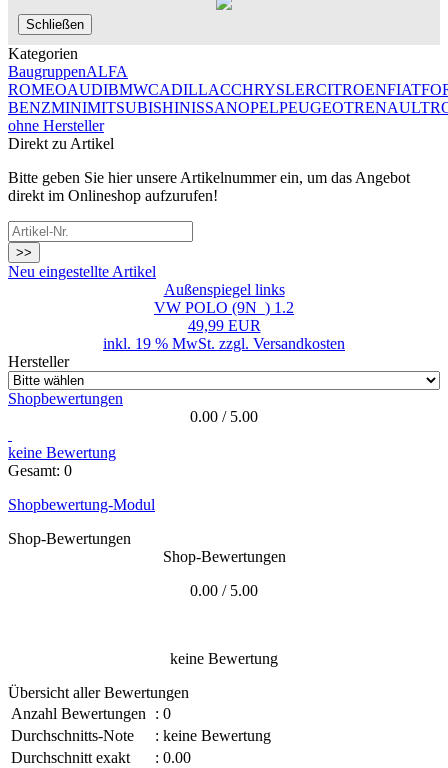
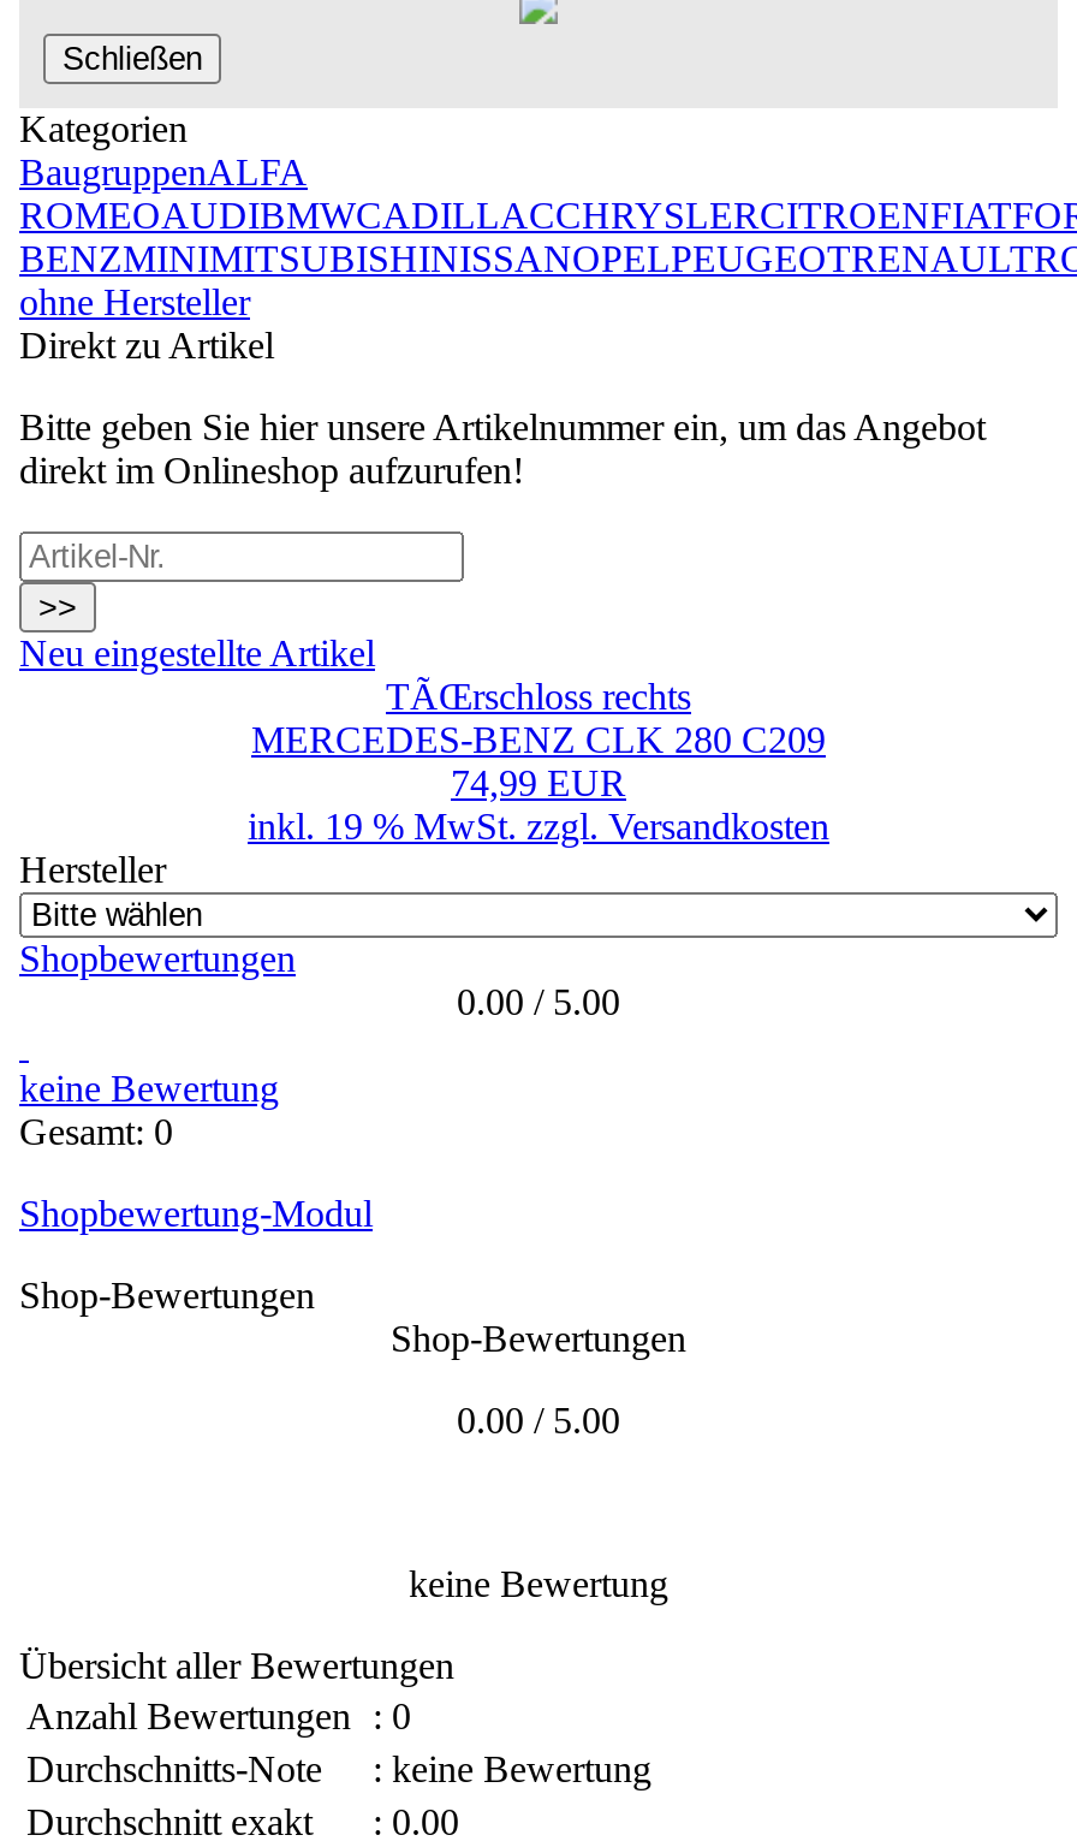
- Außenspiegel links
- VW POLO (9N_) 1.2
- 49,99 EUR
+ TÃŒrschloss rechts
+ MERCEDES-BENZ CLK 280 C209
+ 74,99 EUR
